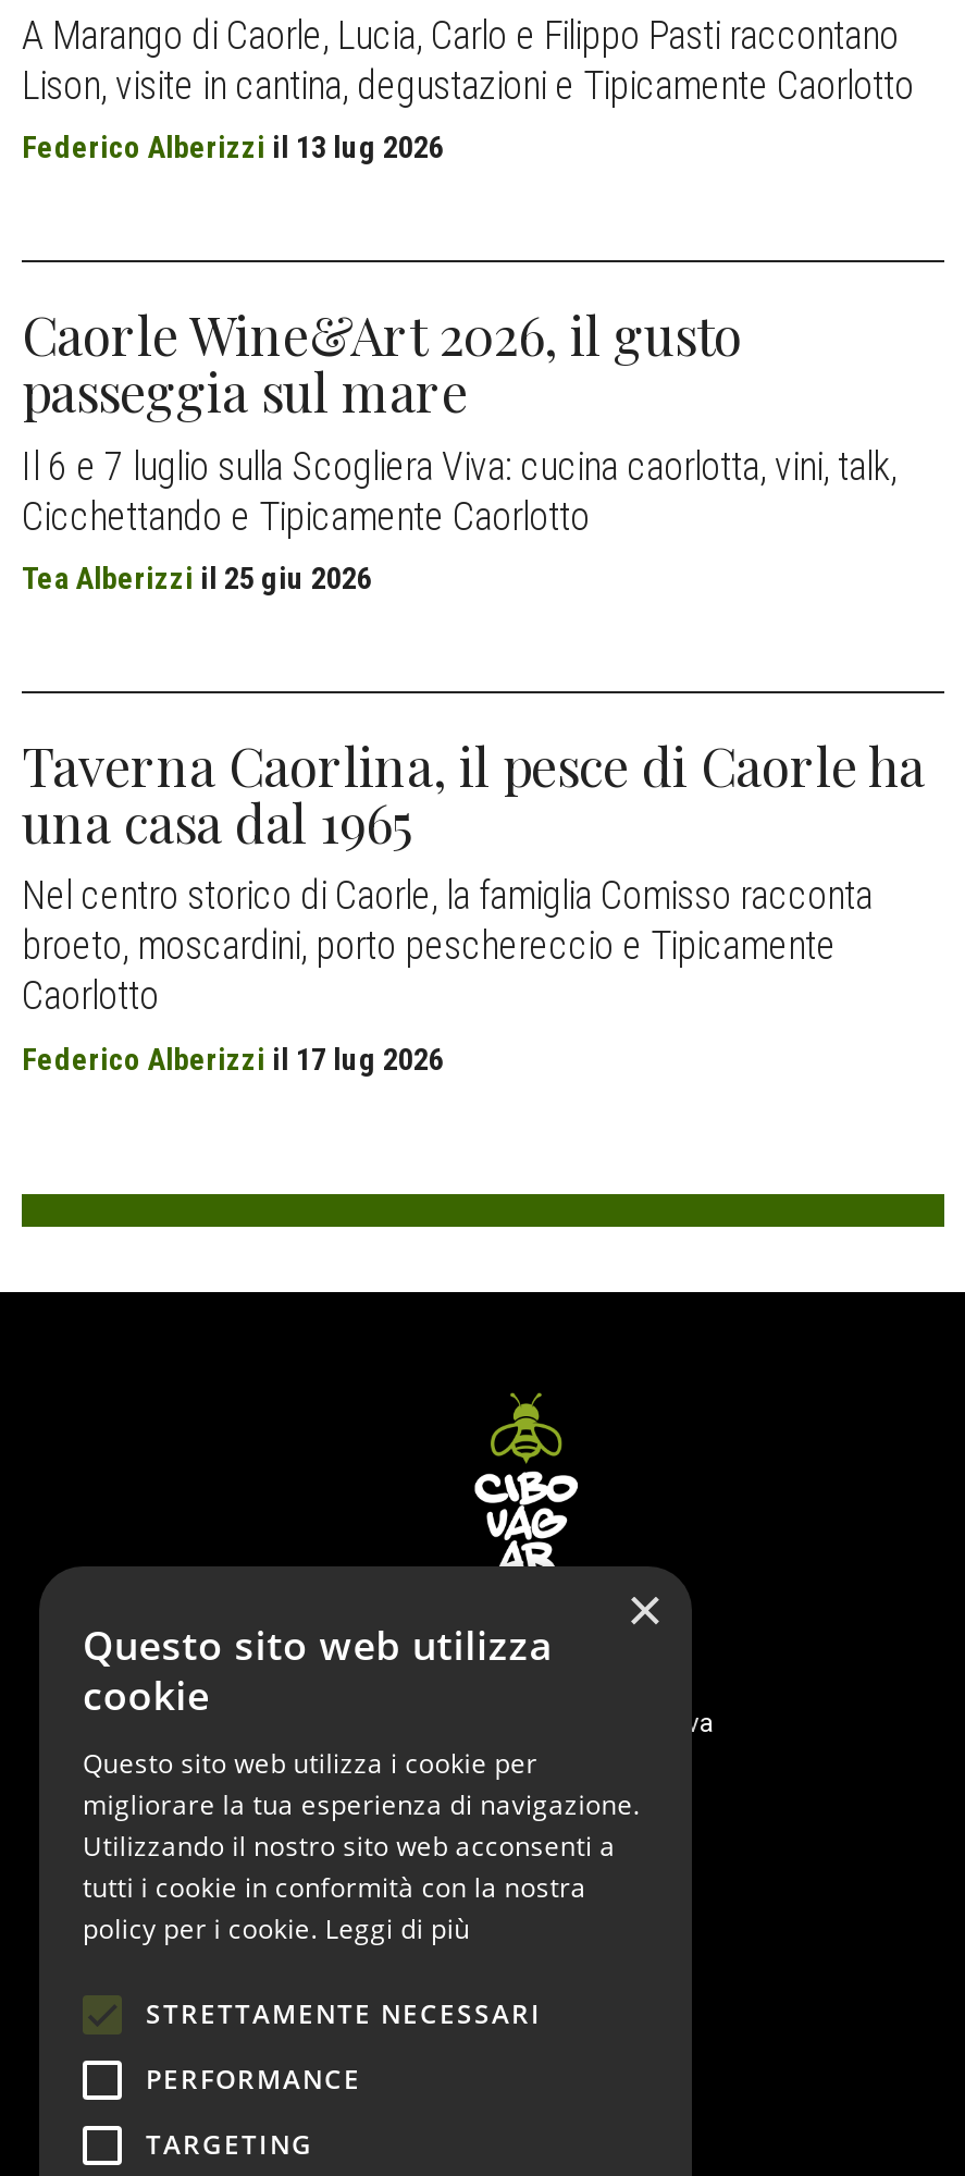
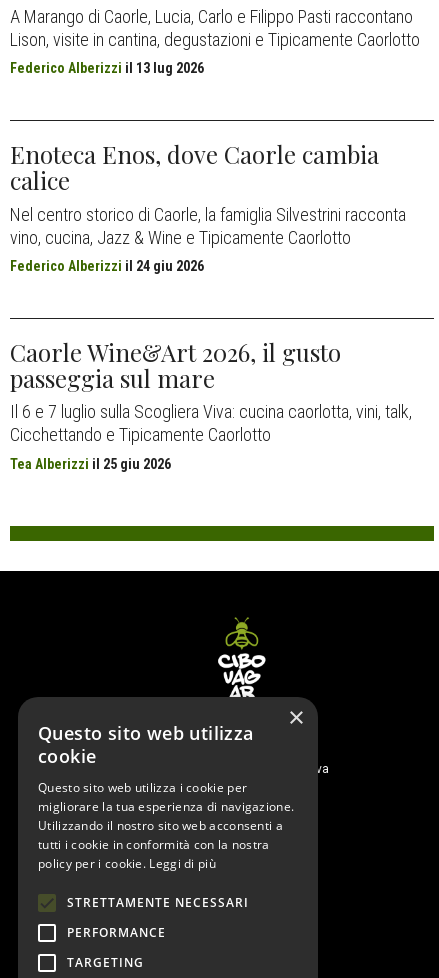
+ Enoteca Enos, dove Caorle cambia
+ calice
+ Nel centro storico di Caorle, la famiglia Silvestrini racconta
+ vino, cucina, Jazz & Wine e Tipicamente Caorlotto
+ Federico Alberizzi il 24 giu 2026

moved down: Caorle Wine&Art 2026, il gusto | passeggia sul mare | Il 6 e 7 luglio sulla Scogliera Viva: cucina caorlotta, vini, talk, | Cicchettando e Tipicamente Caorlotto | Tea Alberizzi il 25 giu 2026

- Taverna Caorlina, il pesce di Caorle ha
- una casa dal 1965
- Nel centro storico di Caorle, la famiglia Comisso racconta
- broeto, moscardini, porto peschereccio e Tipicamente
- Caorlotto
- Federico Alberizzi il 17 lug 2026
